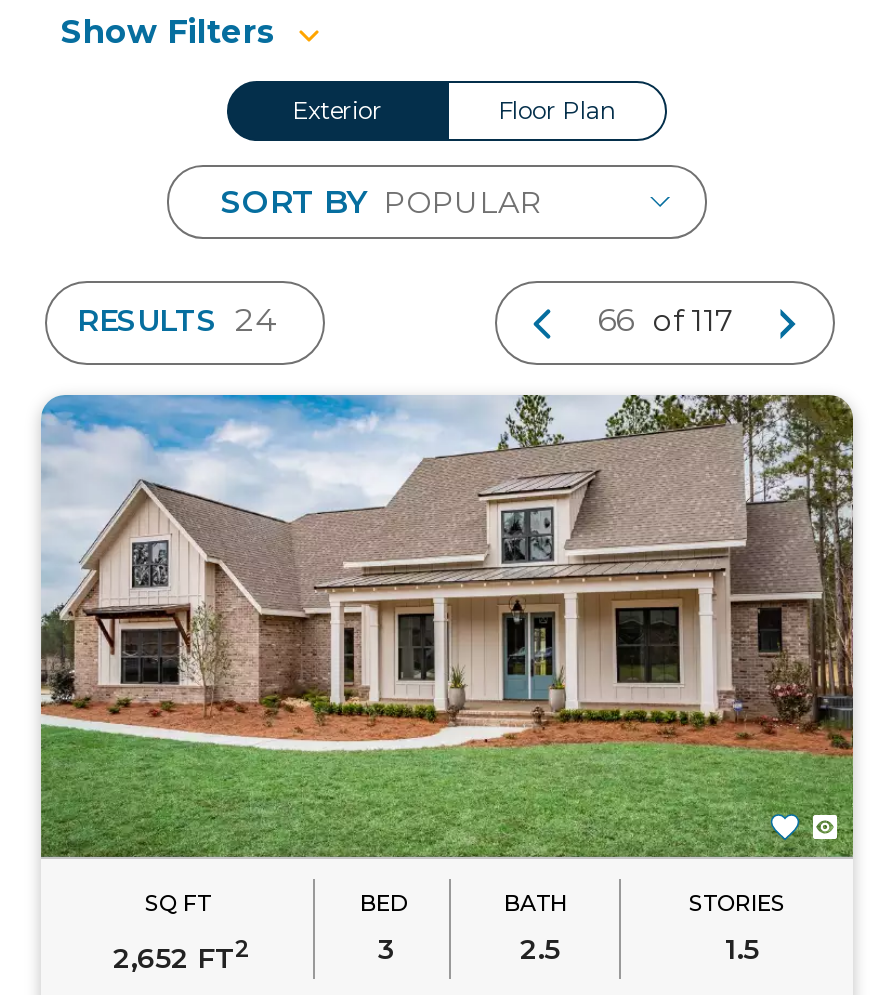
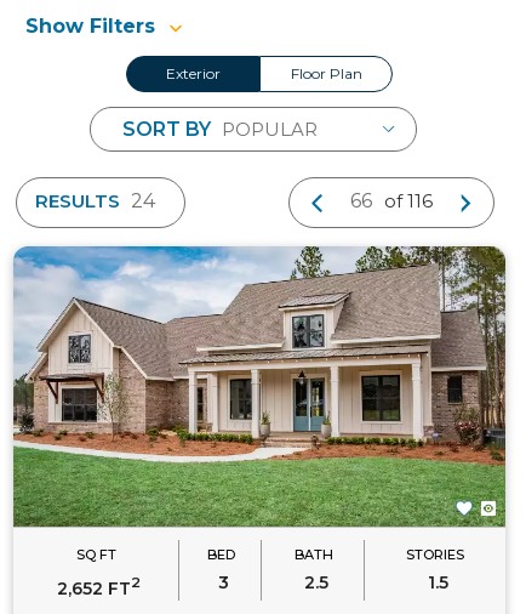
- of 117
+ of 116
